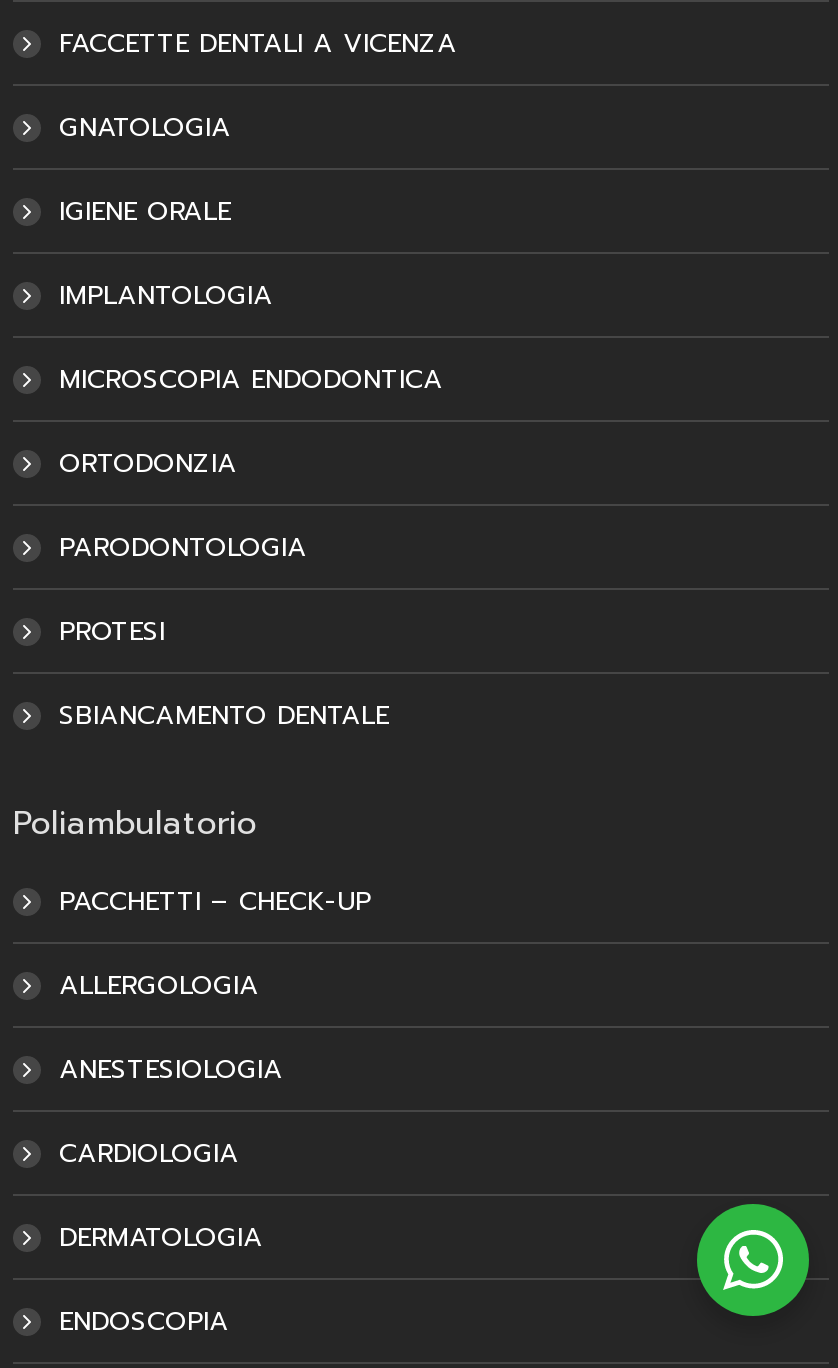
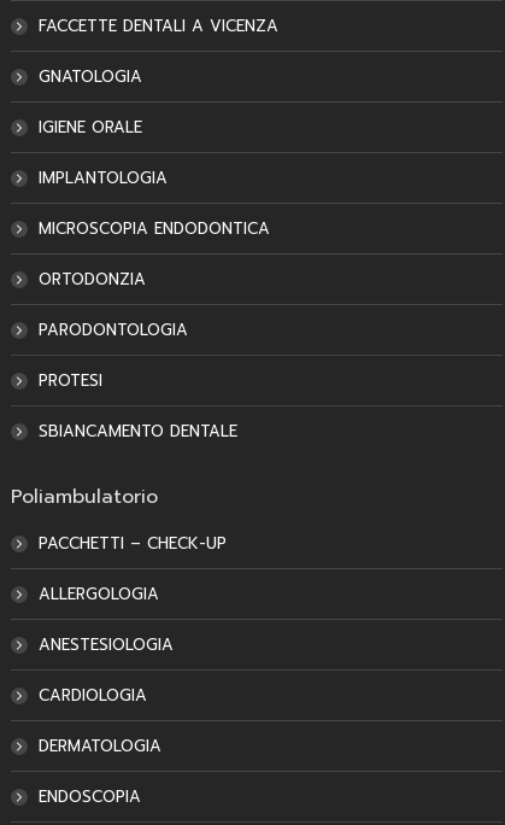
- [image]
